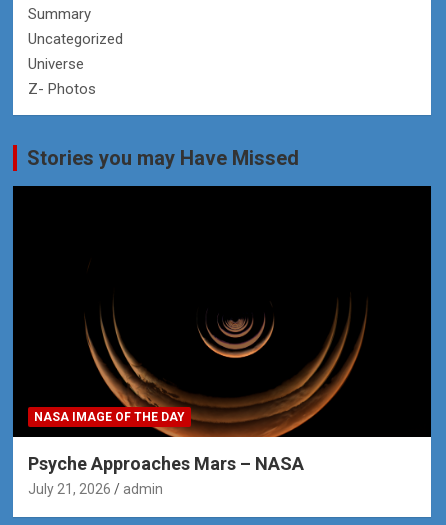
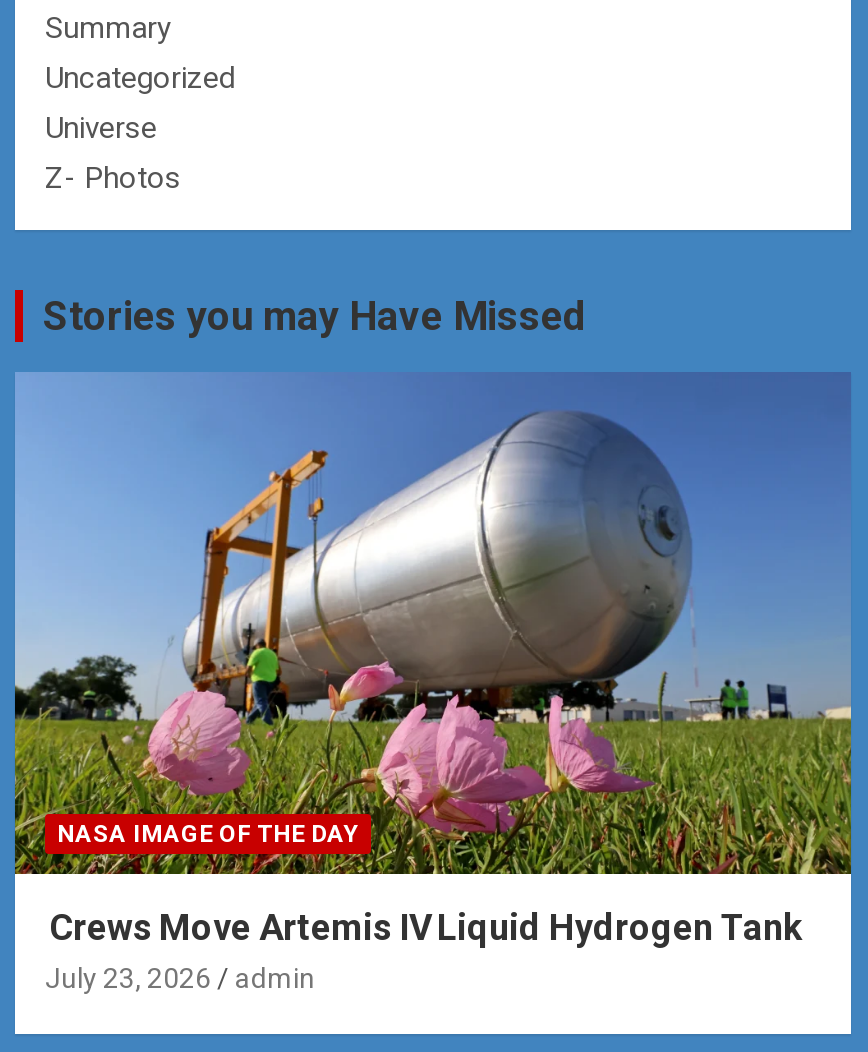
- [image]
- Psyche Approaches Mars – NASA
- July 21, 2026
+ [image]
+ Crews Move Artemis IV Liquid Hydrogen Tank
+ July 23, 2026
